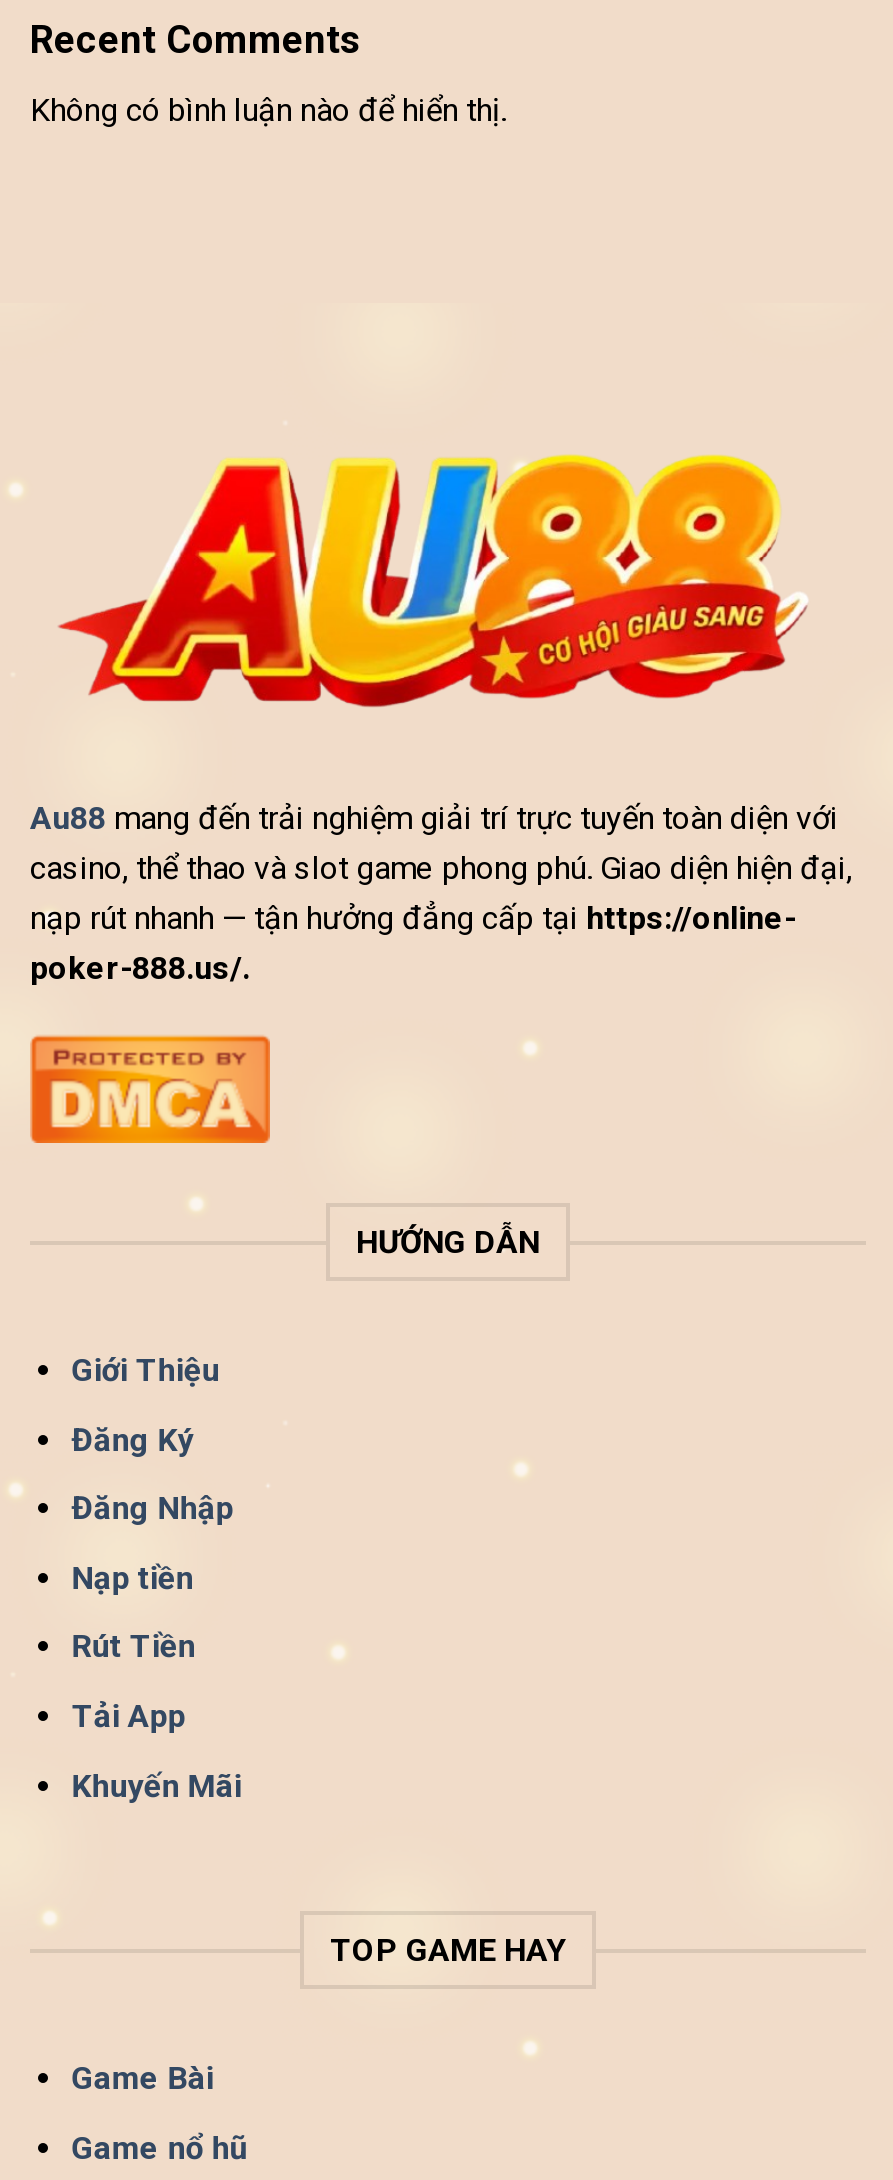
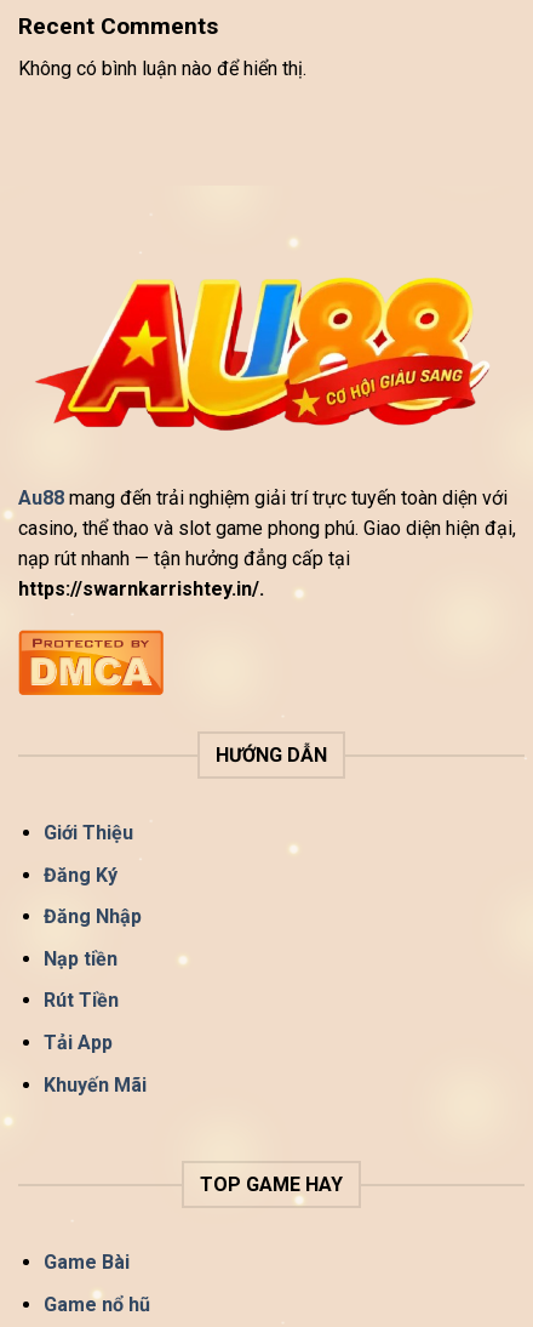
- nạp rút nhanh — tận hưởng đẳng cấp tại https://online-
- poker-888.us/.
+ nạp rút nhanh — tận hưởng đẳng cấp tại
+ https://swarnkarrishtey.in/.
